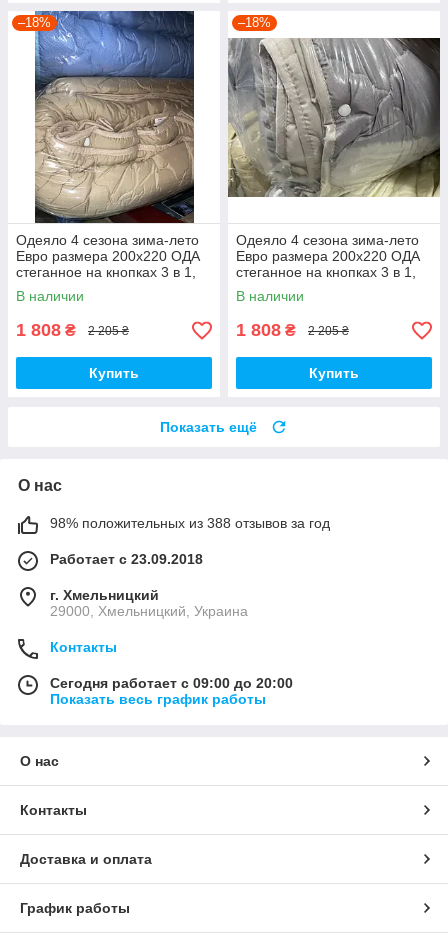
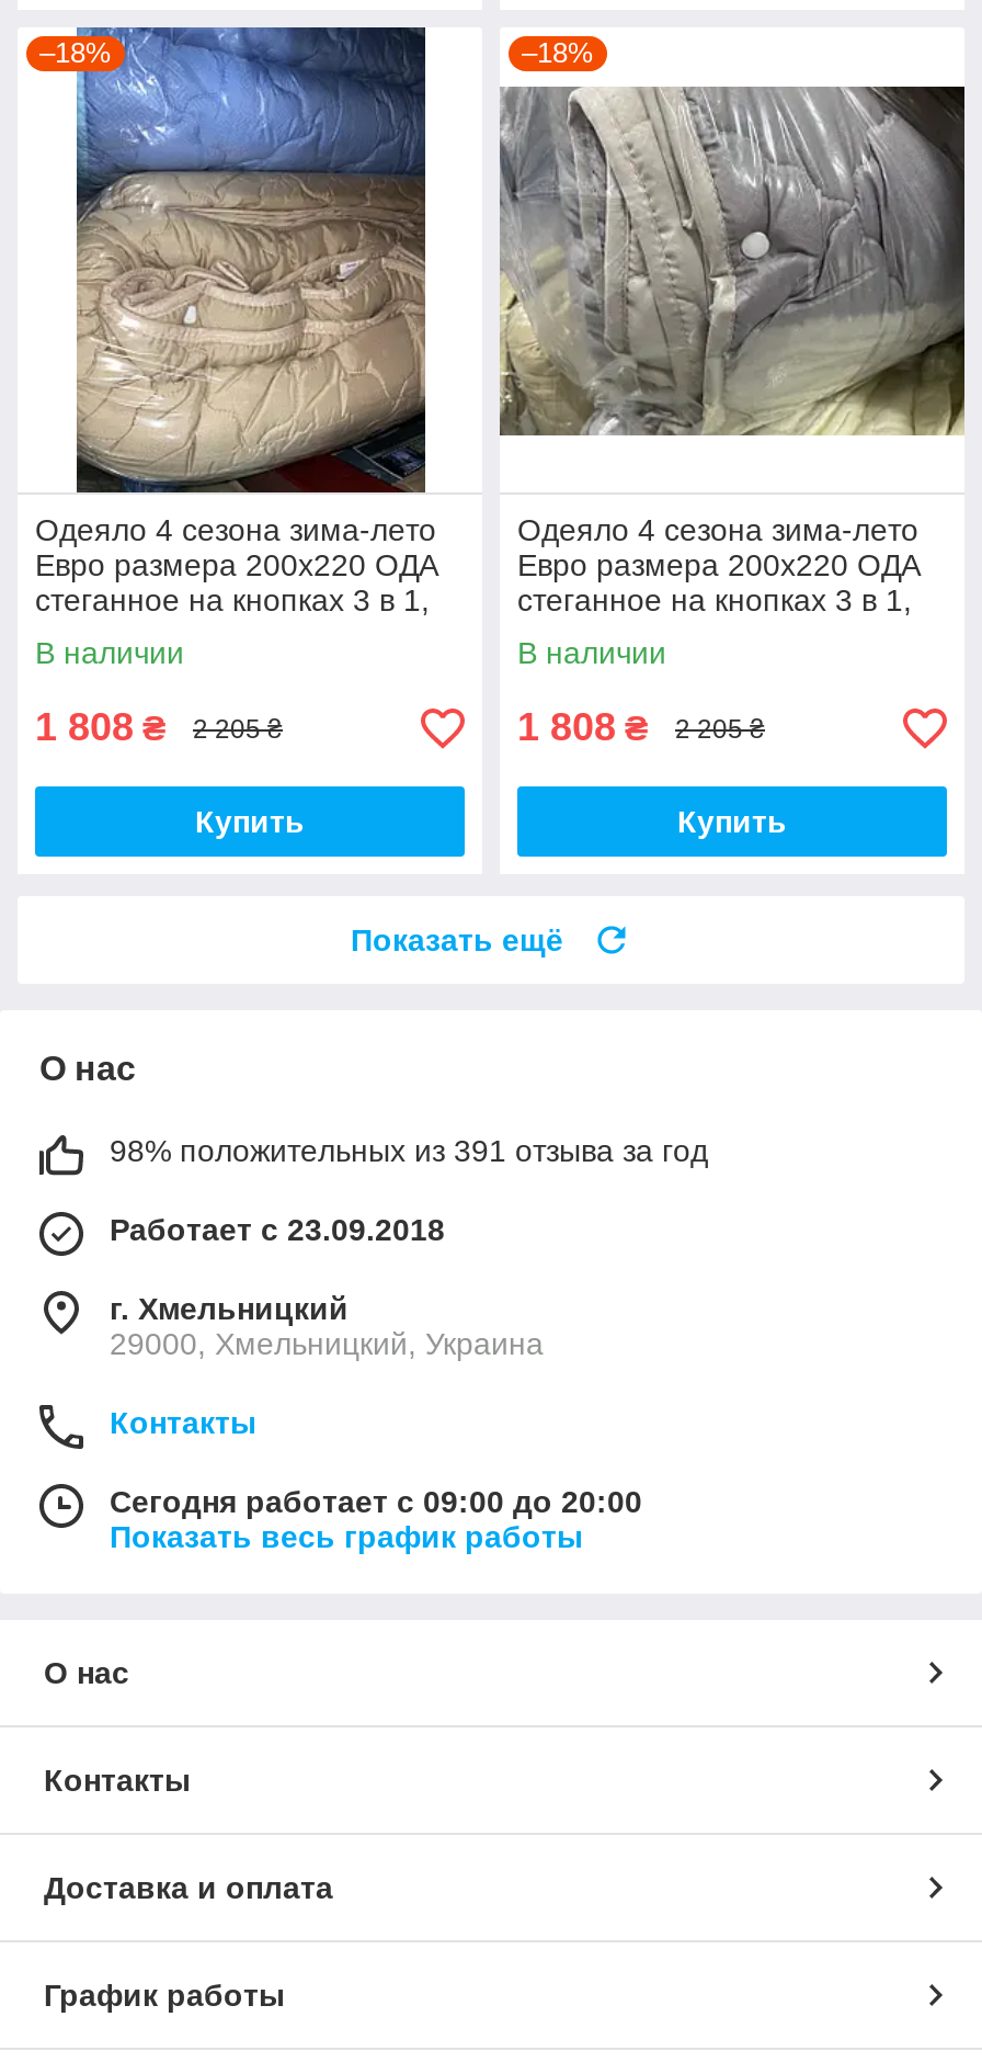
- 98% положительных из 388 отзывов за год
+ 98% положительных из 391 отзыва за год
